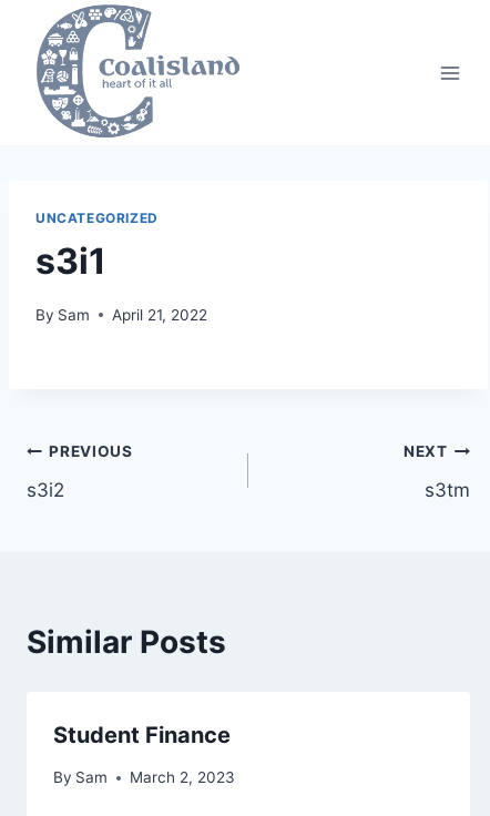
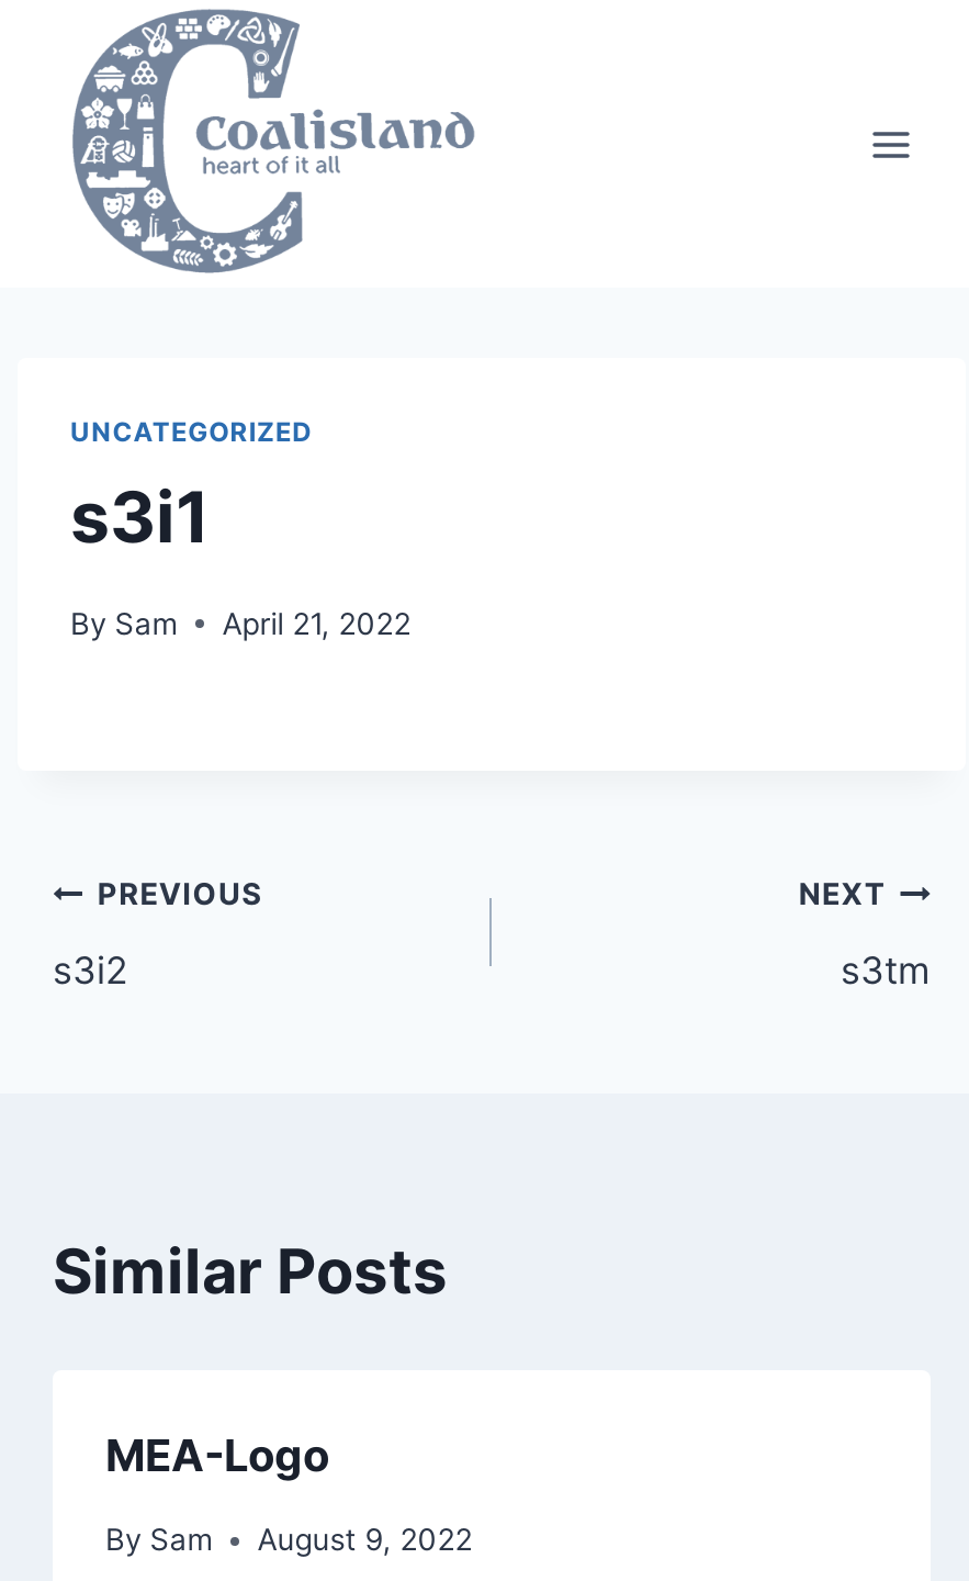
- Student Finance
+ MEA-Logo

- By Sam March 2, 2023
+ By Sam August 9, 2022
